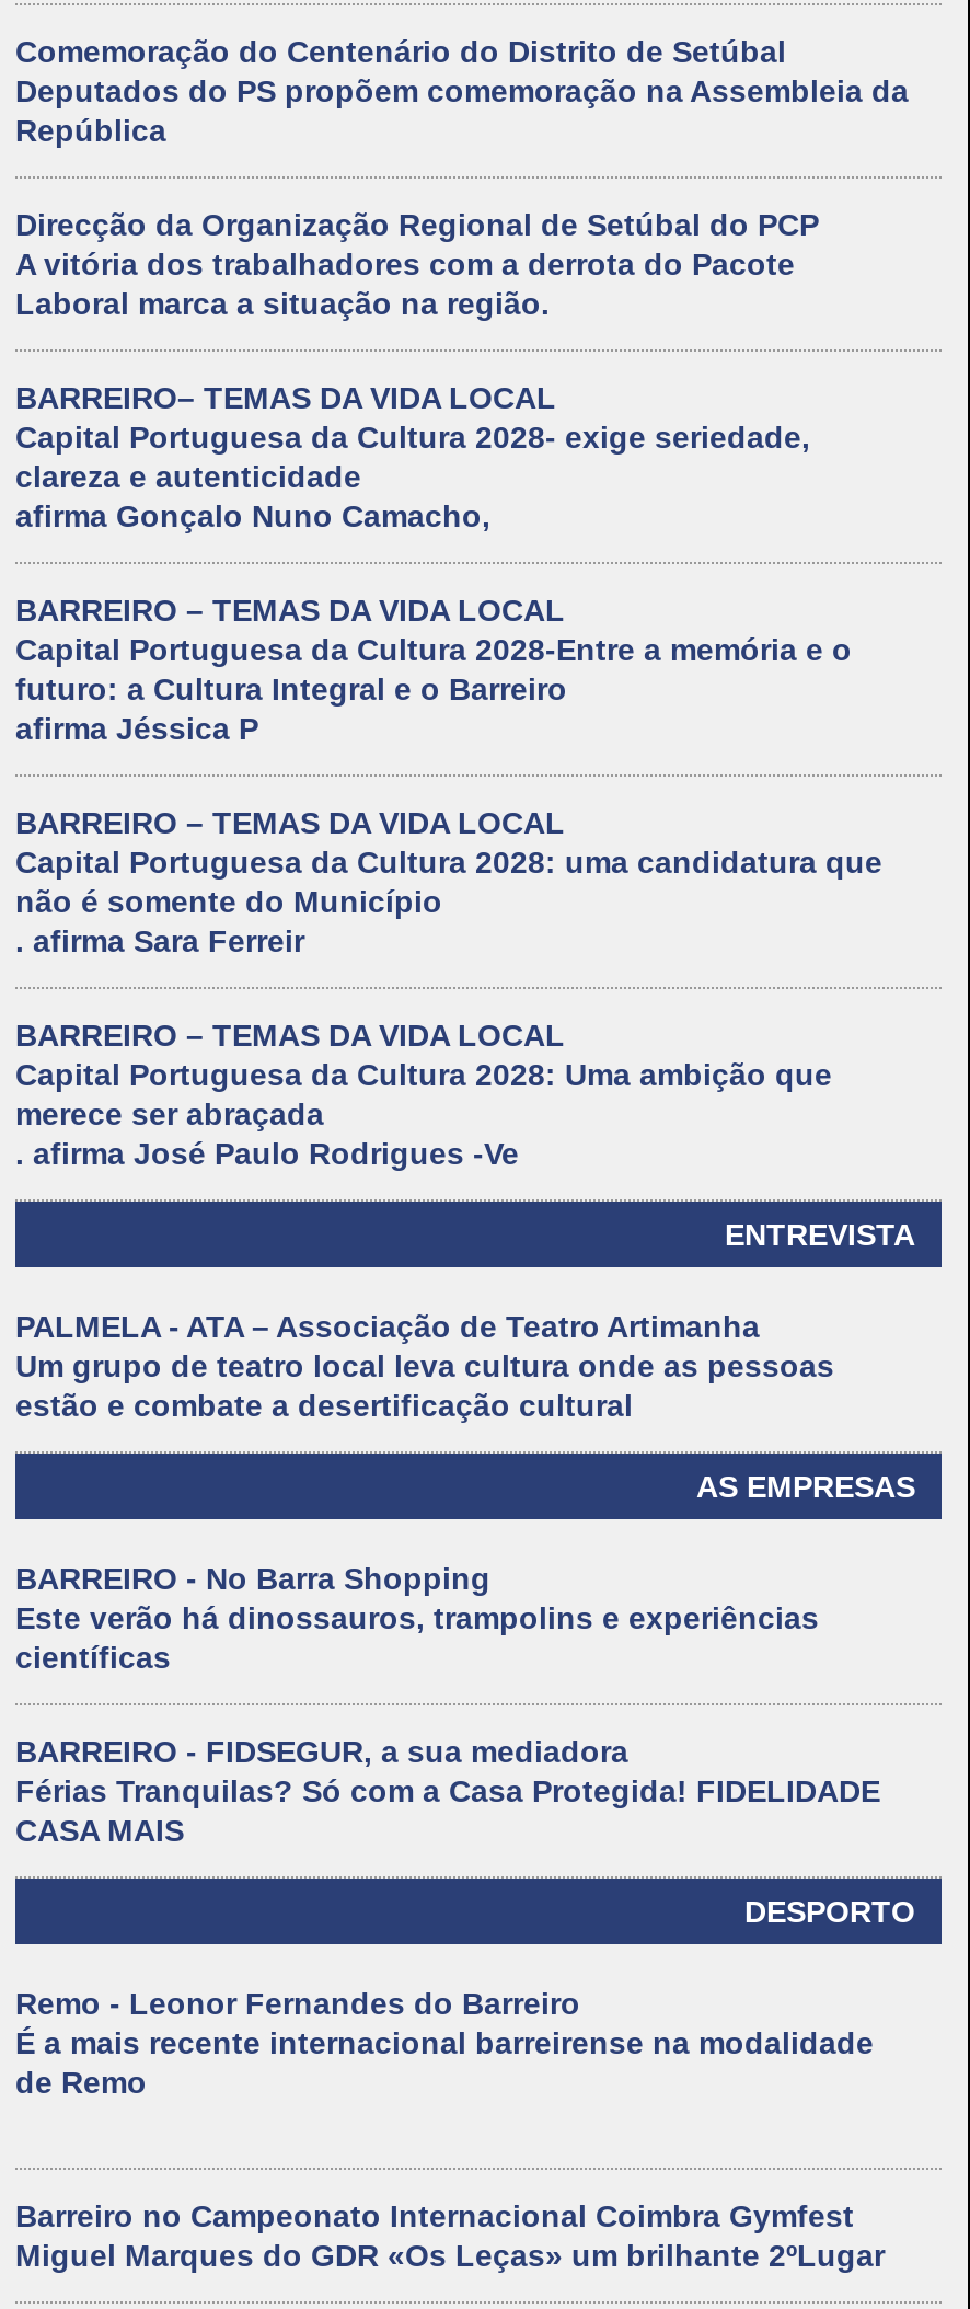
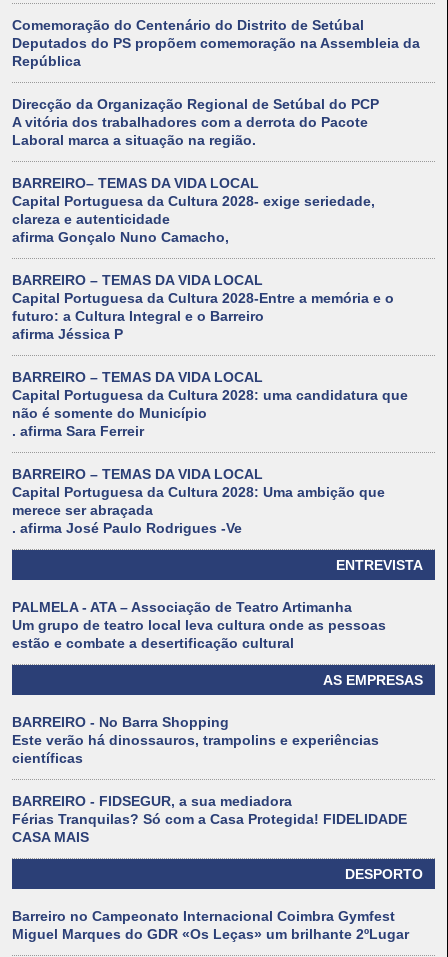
- Remo - Leonor Fernandes do Barreiro
- É a mais recente internacional barreirense na modalidade
- de Remo
